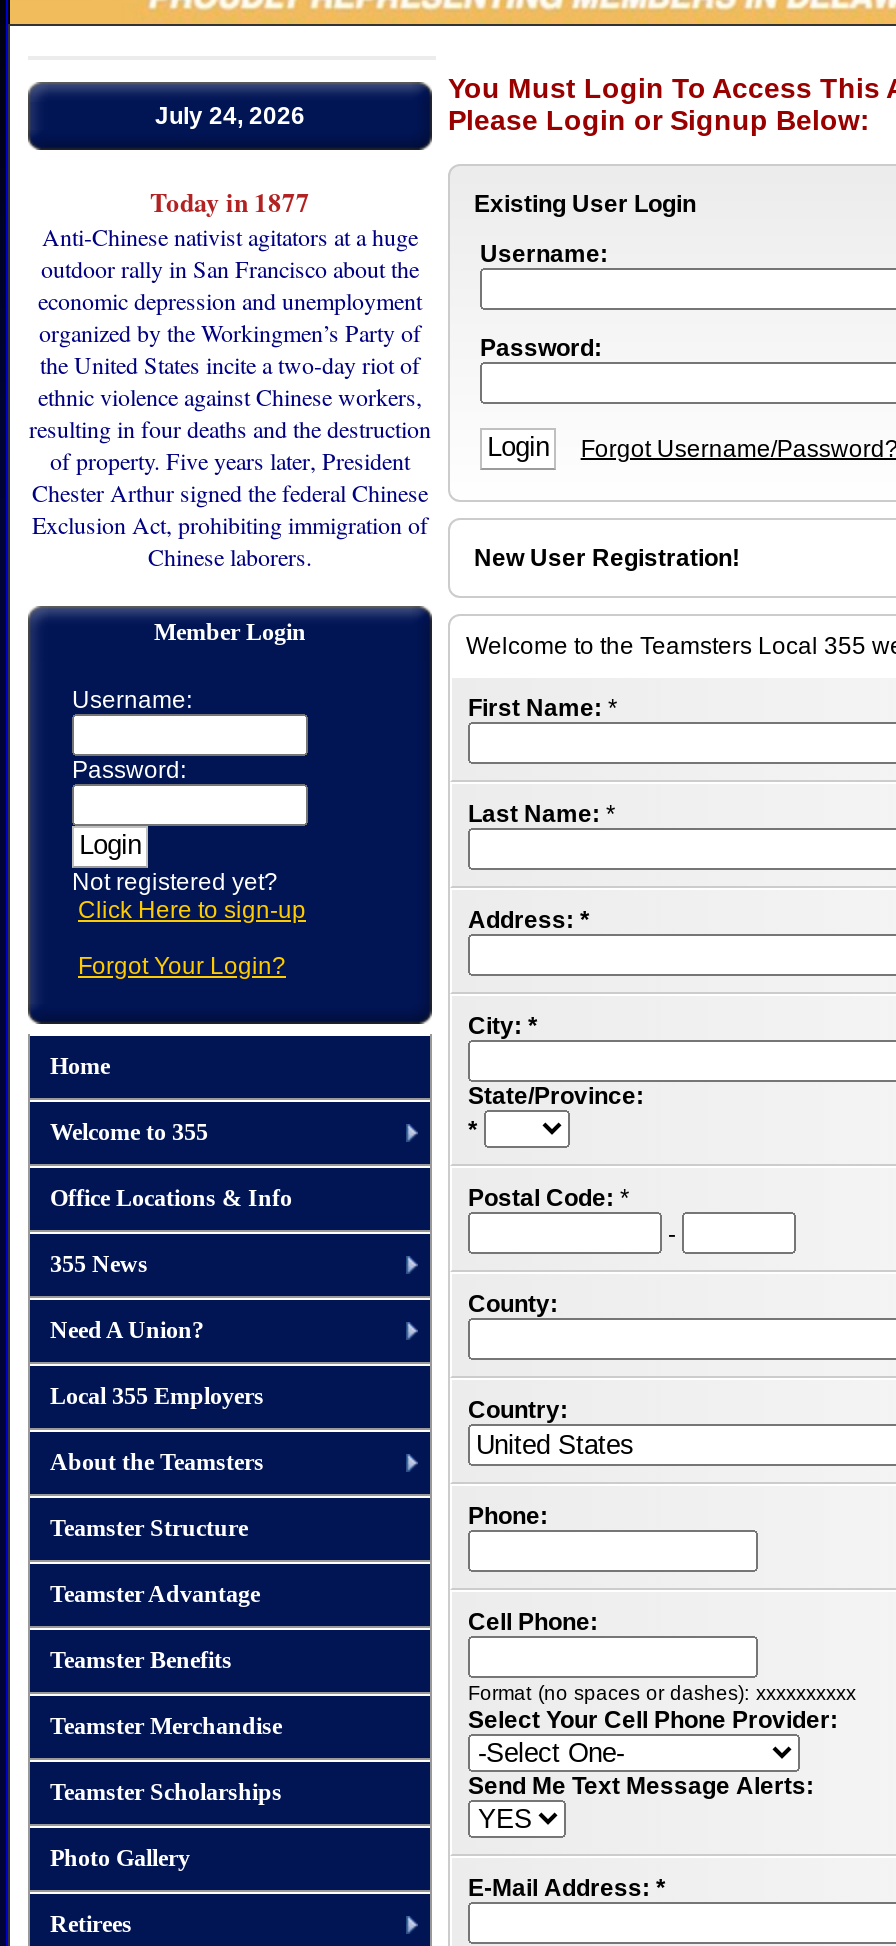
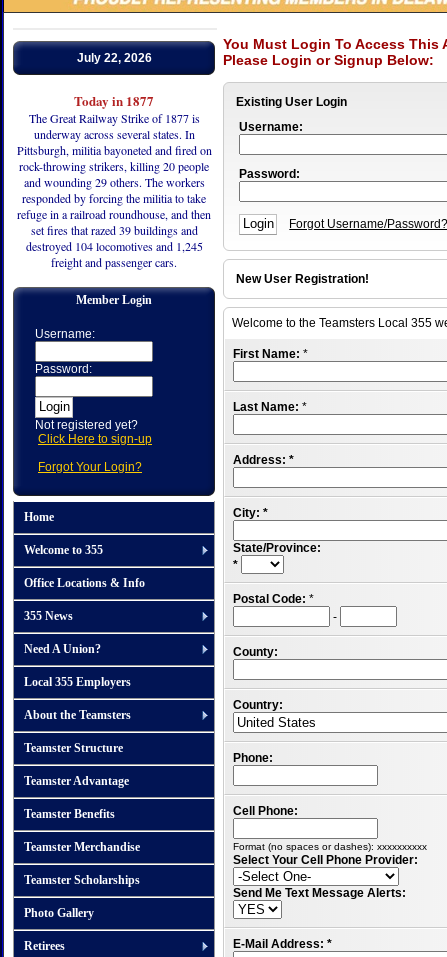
- July 24, 2026
+ July 22, 2026

- Anti-Chinese nativist agitators at a huge
- outdoor rally in San Francisco about the
- economic depression and unemployment
- organized by the Workingmen’s Party of
- the United States incite a two-day riot of
- ethnic violence against Chinese workers,
- resulting in four deaths and the destruction
- of property. Five years later, President
- Chester Arthur signed the federal Chinese
- Exclusion Act, prohibiting immigration of
- Chinese laborers.
+ The Great Railway Strike of 1877 is
+ underway across several states. In
+ Pittsburgh, militia bayoneted and fired on
+ rock-throwing strikers, killing 20 people
+ and wounding 29 others. The workers
+ responded by forcing the militia to take
+ refuge in a railroad roundhouse, and then
+ set fires that razed 39 buildings and
+ destroyed 104 locomotives and 1,245
+ freight and passenger cars.
